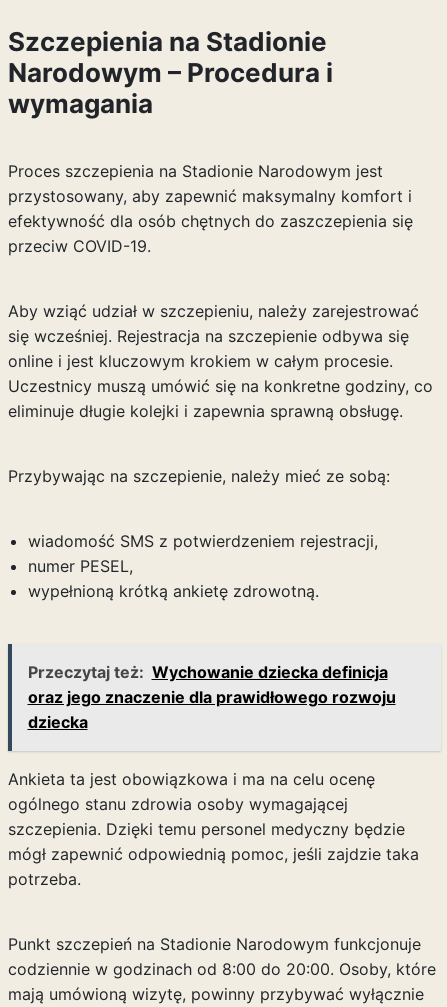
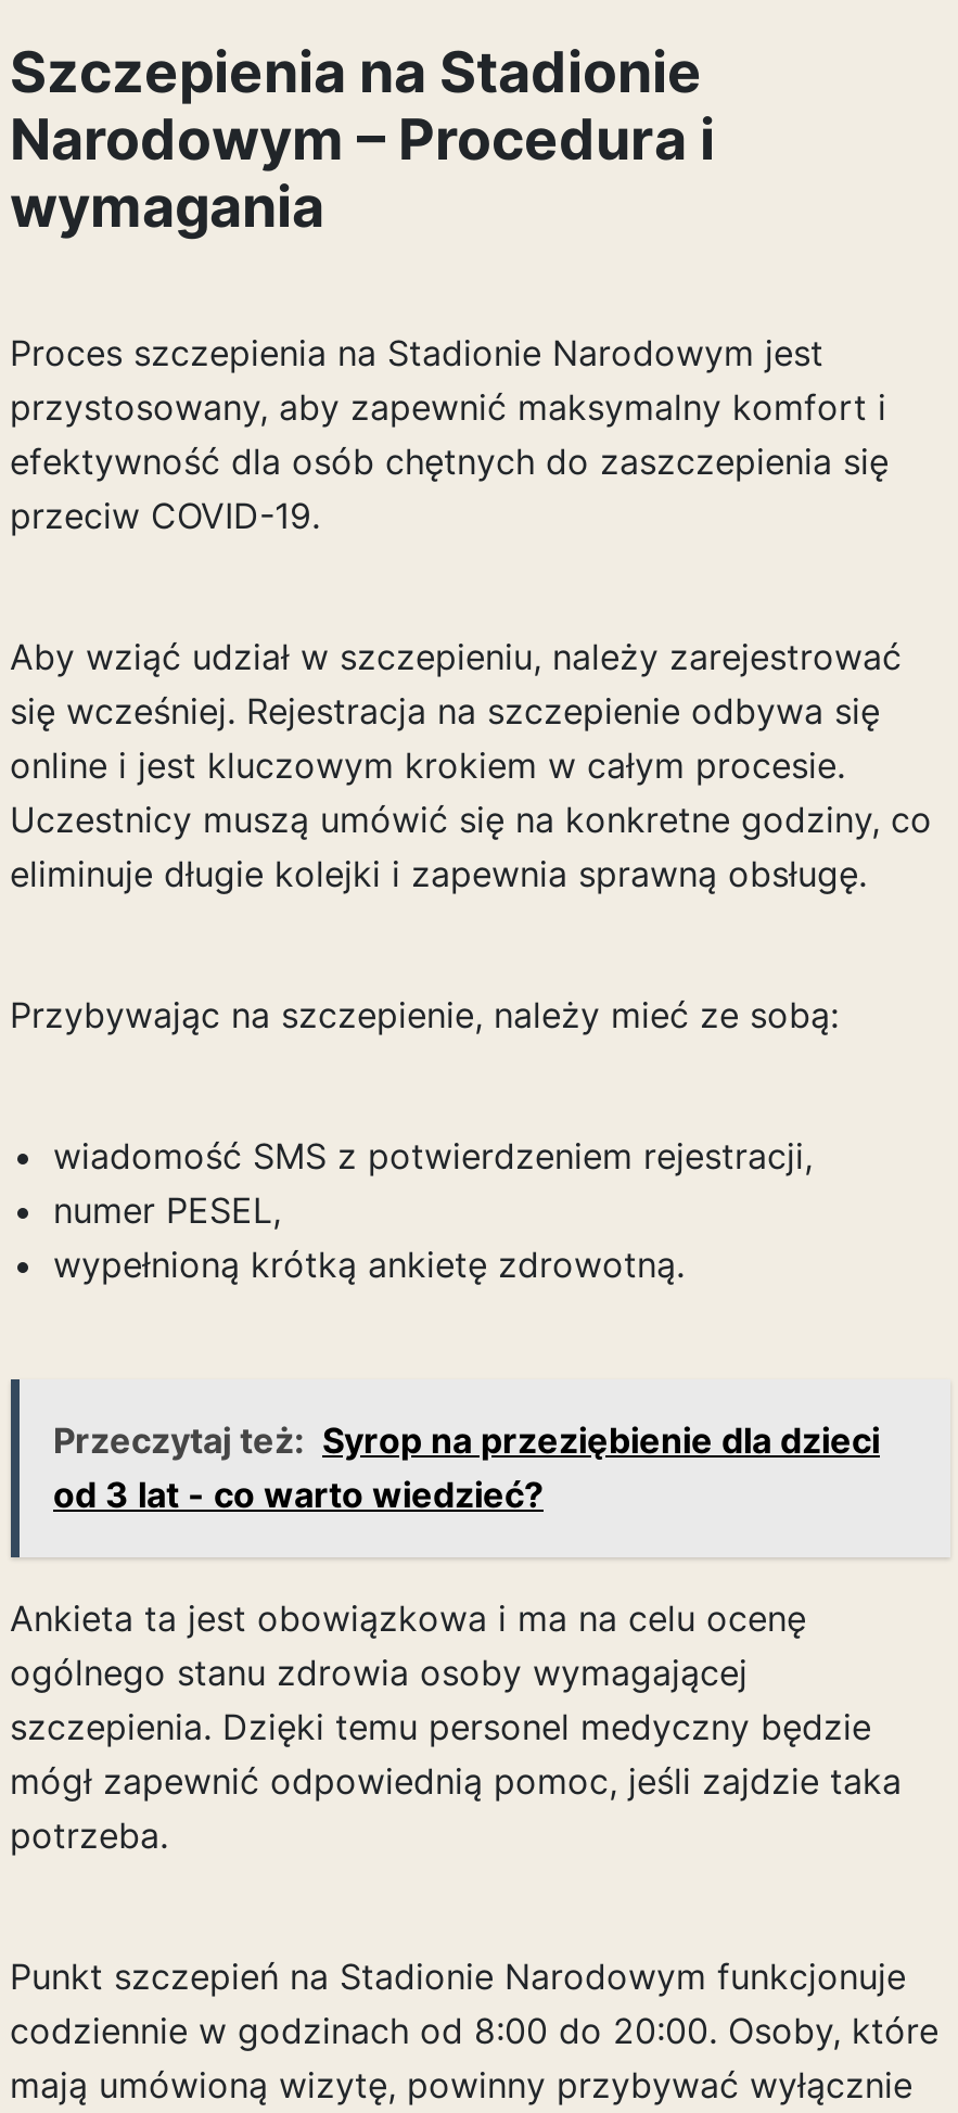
- Przeczytaj też: Wychowanie dziecka definicja
- oraz jego znaczenie dla prawidłowego rozwoju
- dziecka
+ Przeczytaj też: Syrop na przeziębienie dla dzieci
+ od 3 lat - co warto wiedzieć?
